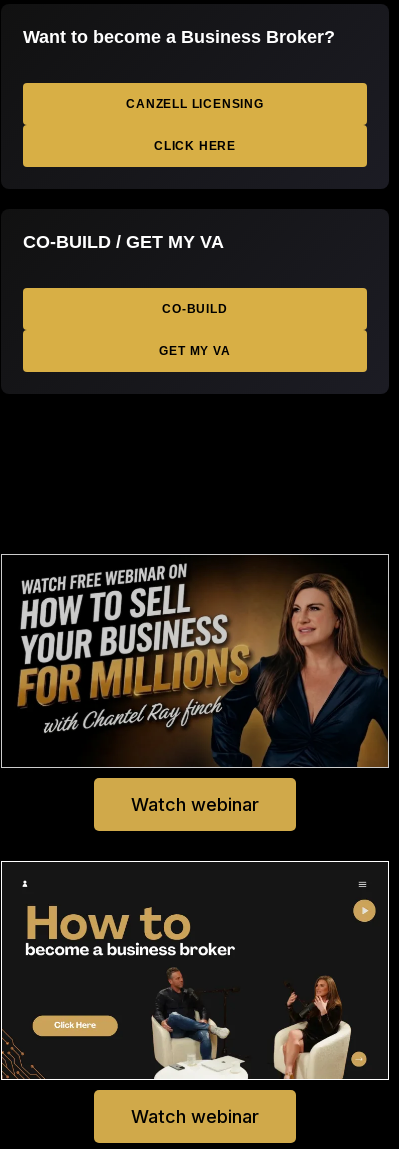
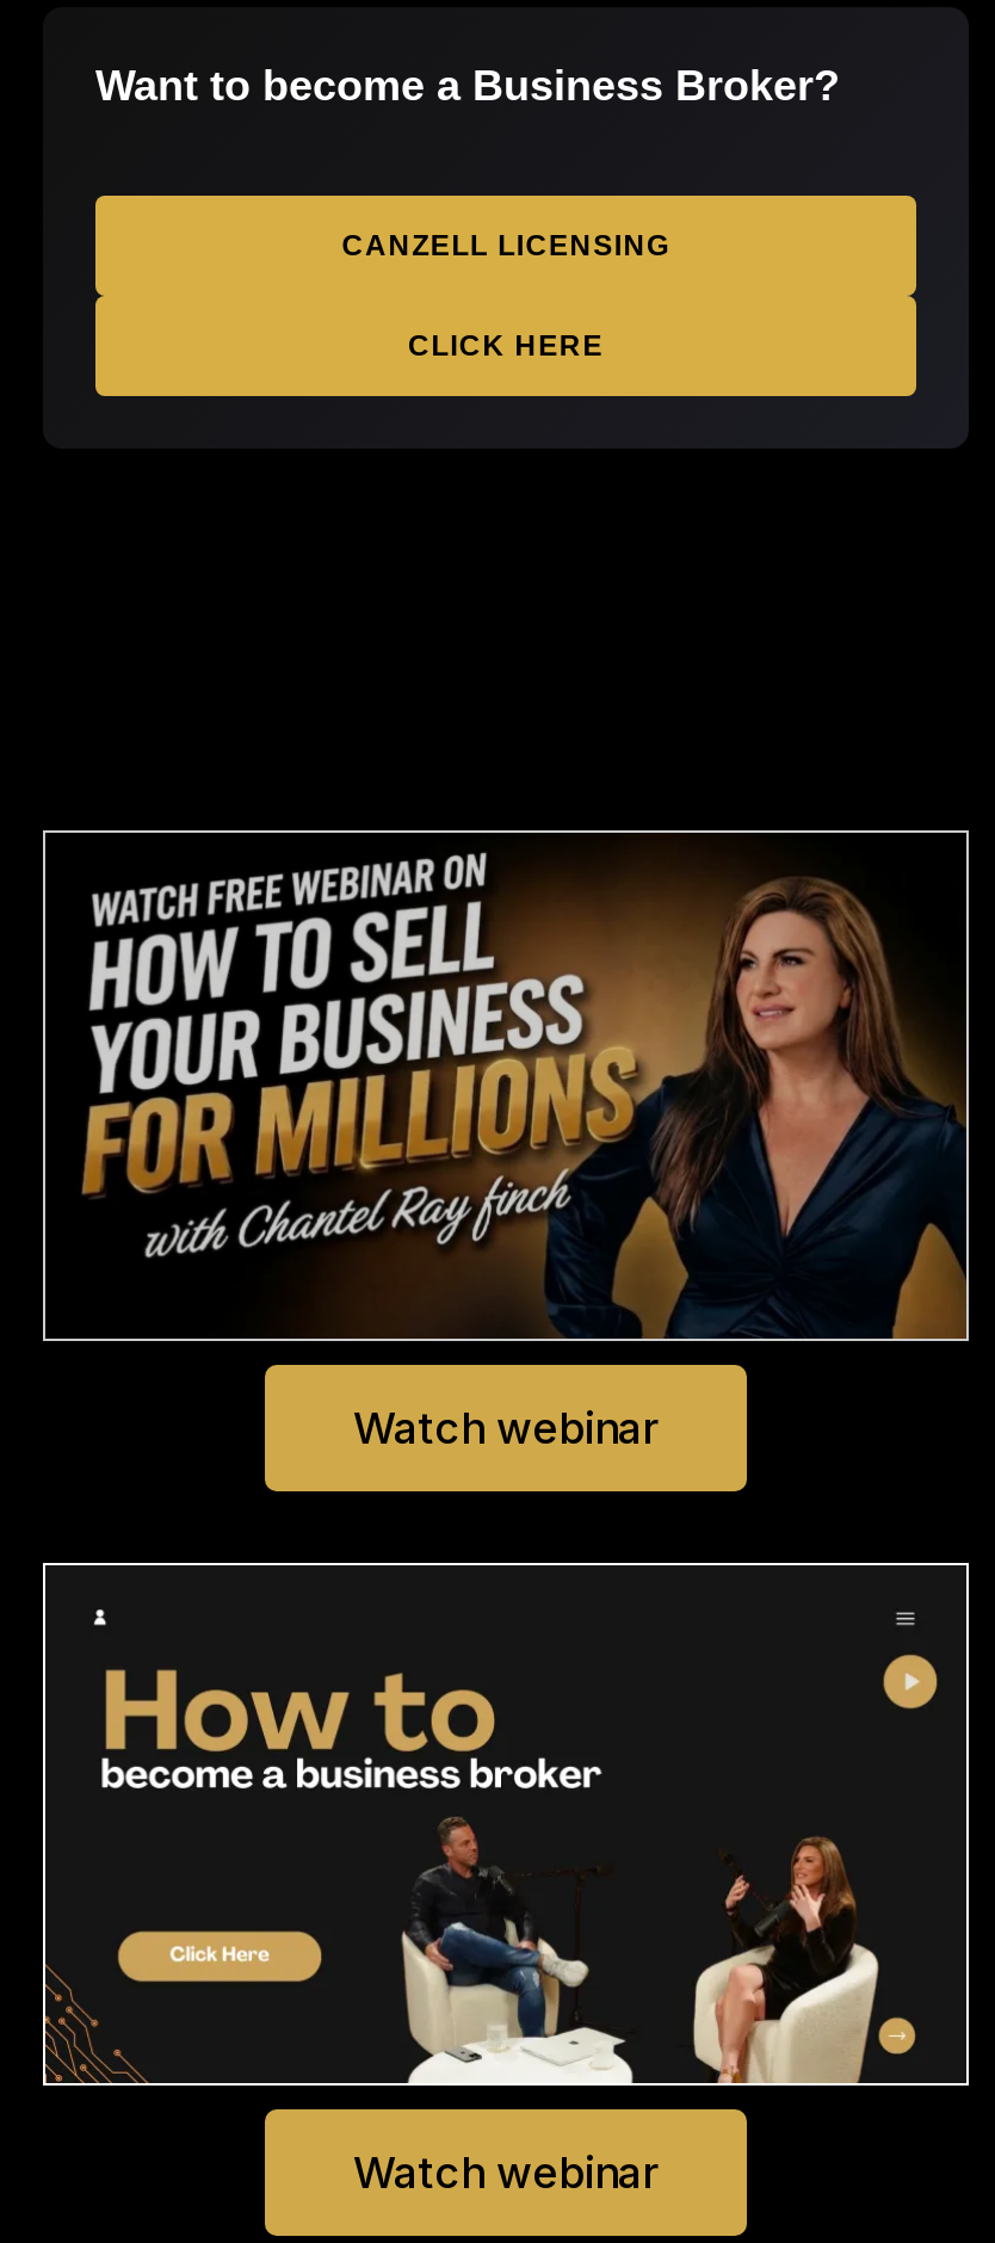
- CO-BUILD / GET MY VA
- CO-BUILD
- GET MY VA
